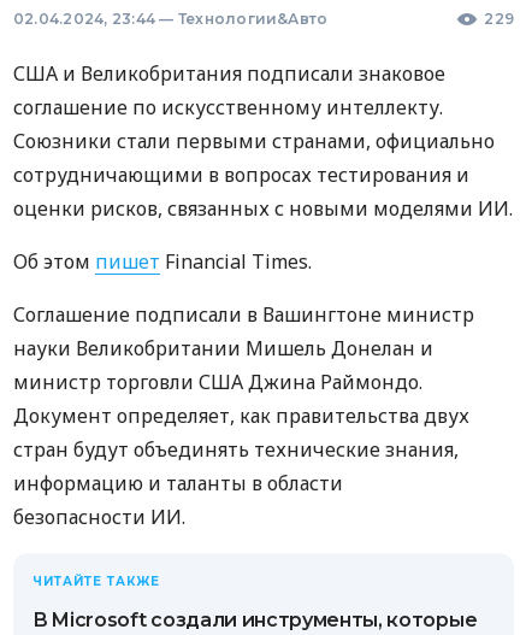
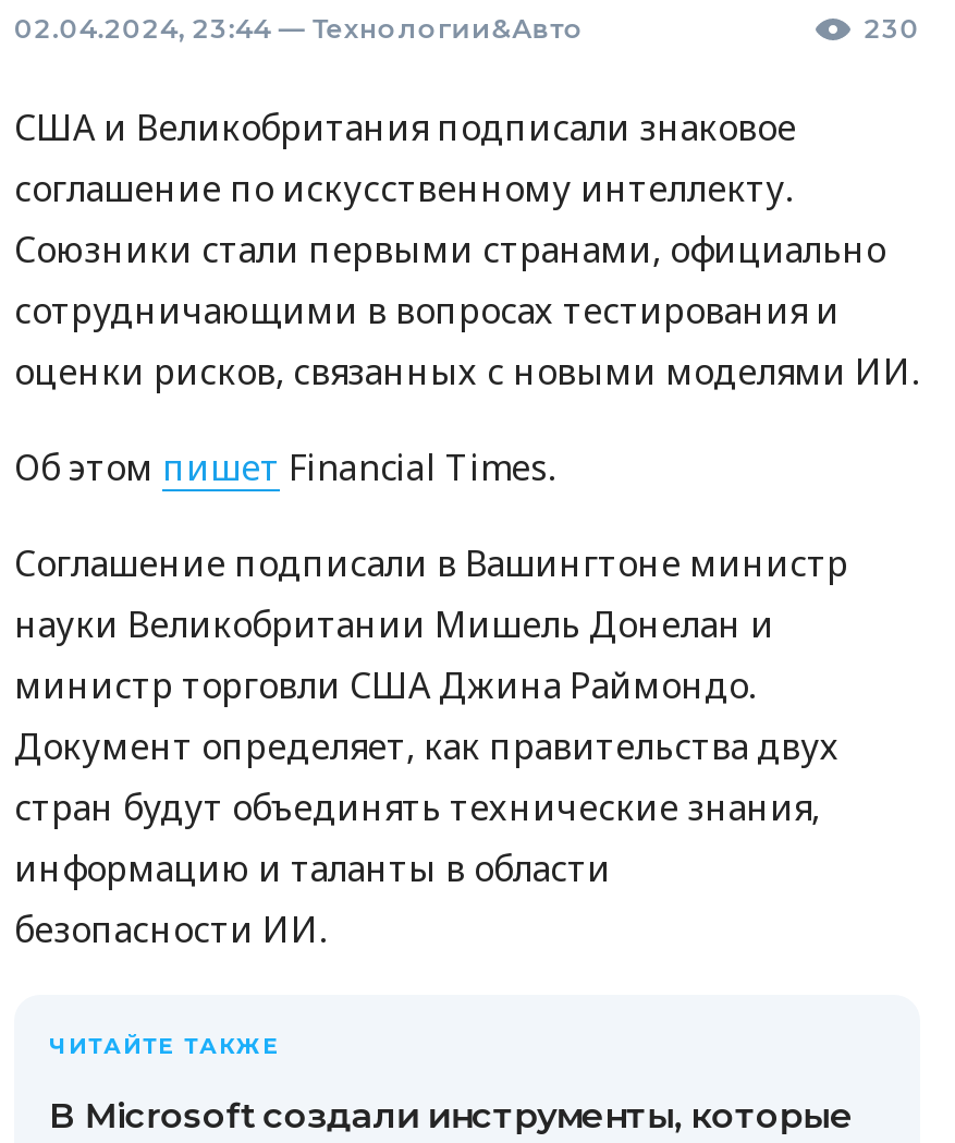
- 229
+ 230
